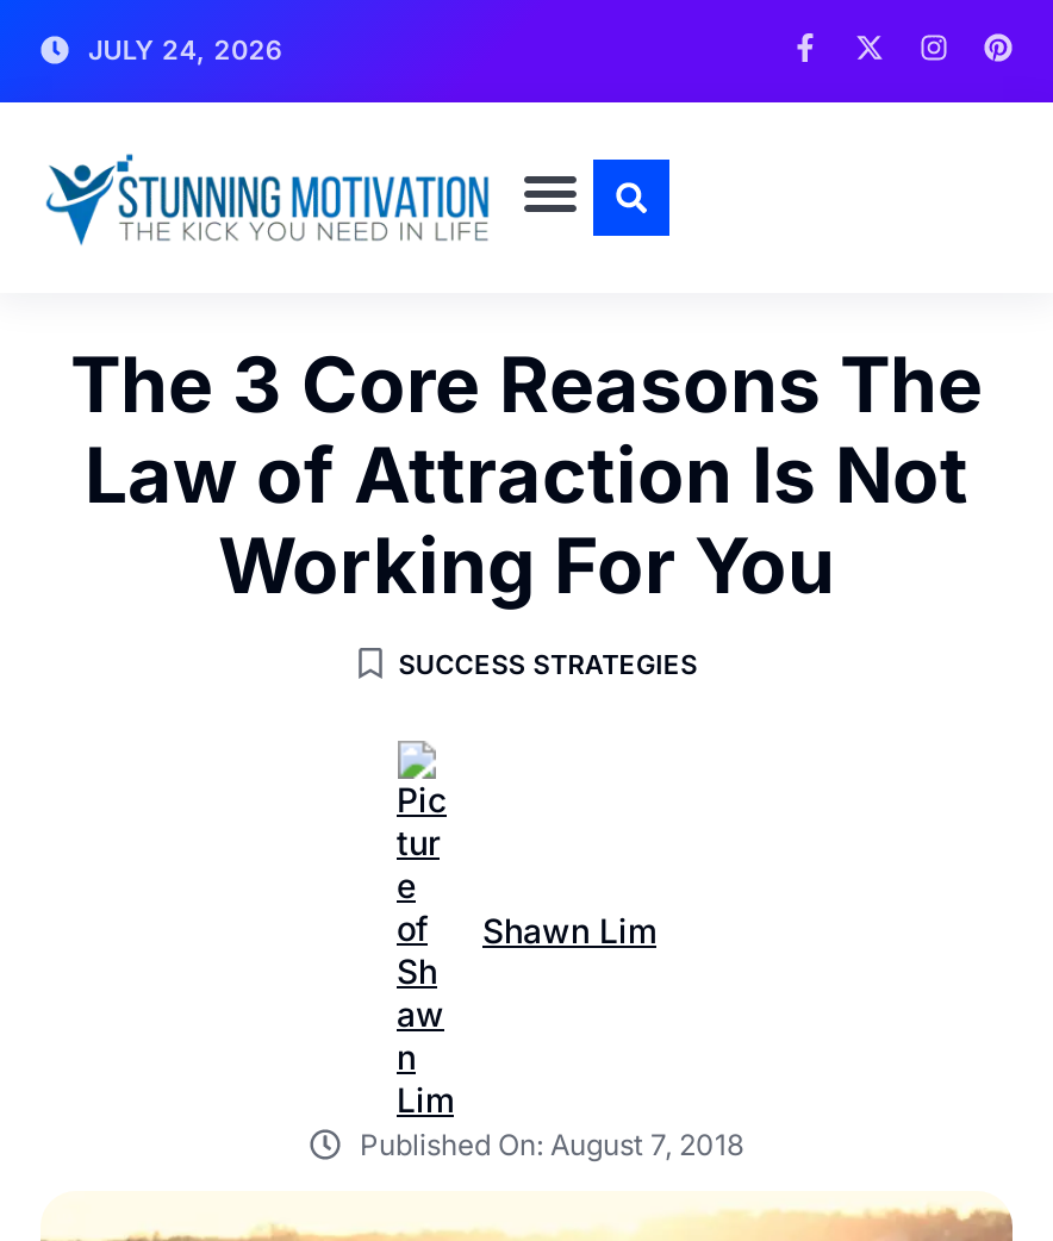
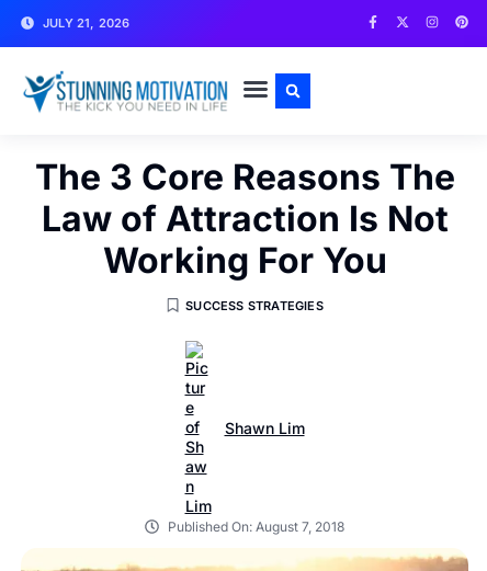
- JULY 24, 2026
+ JULY 21, 2026
